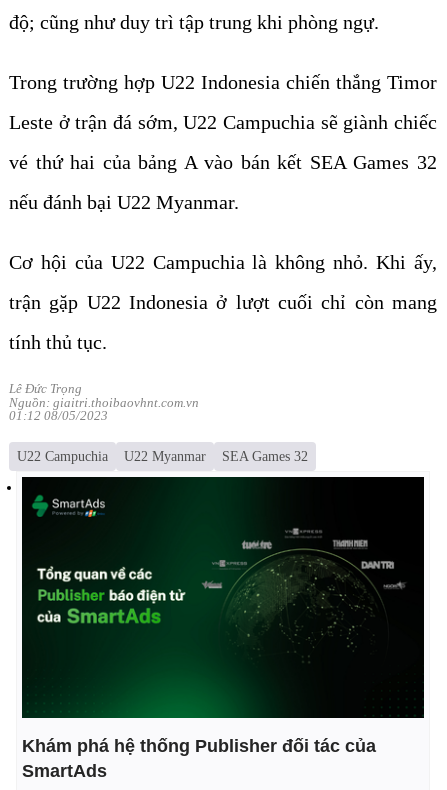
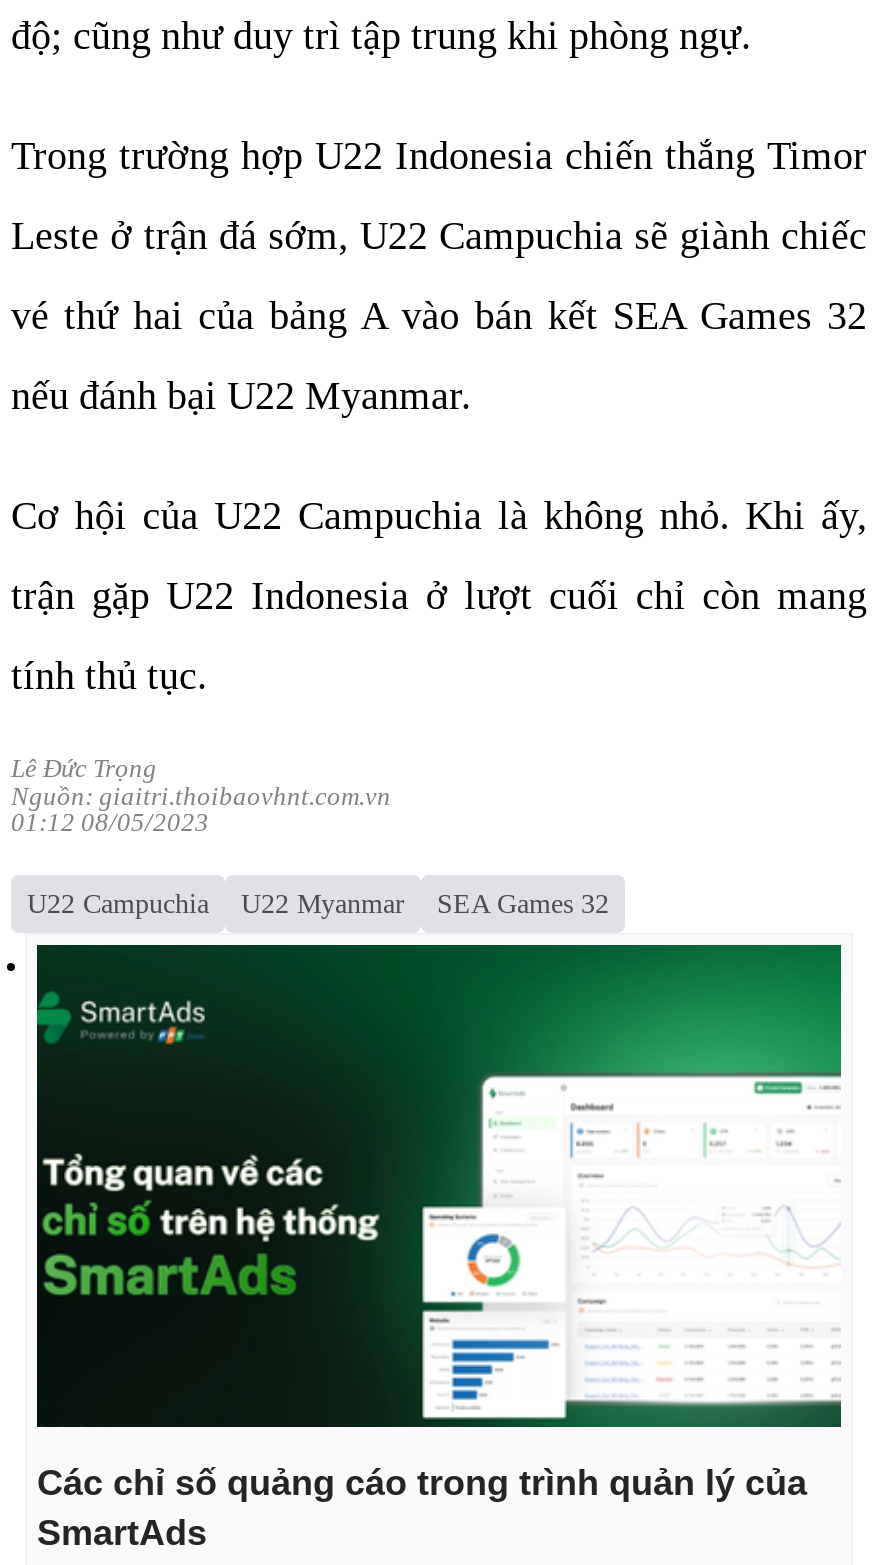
- [image]
- Khám phá hệ thống Publisher đối tác của
+ [image]
+ Các chỉ số quảng cáo trong trình quản lý của
